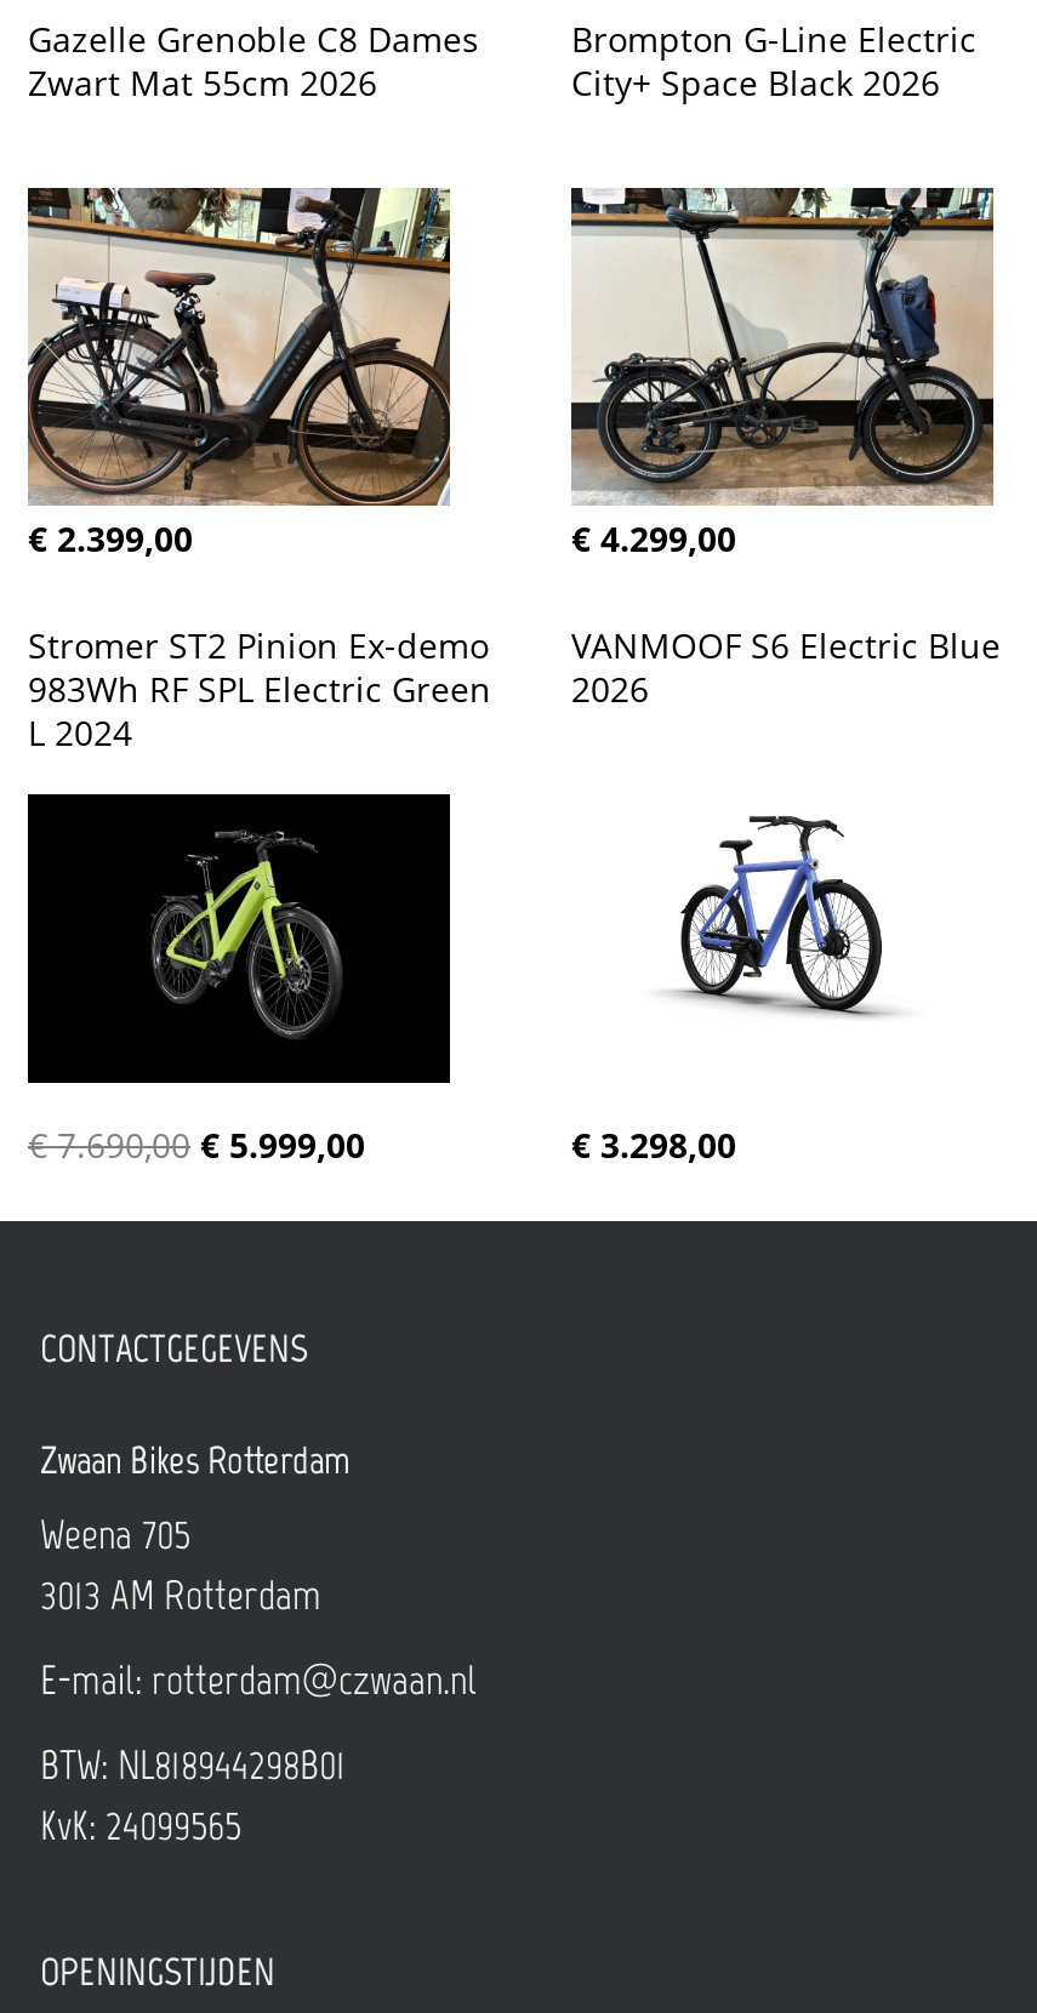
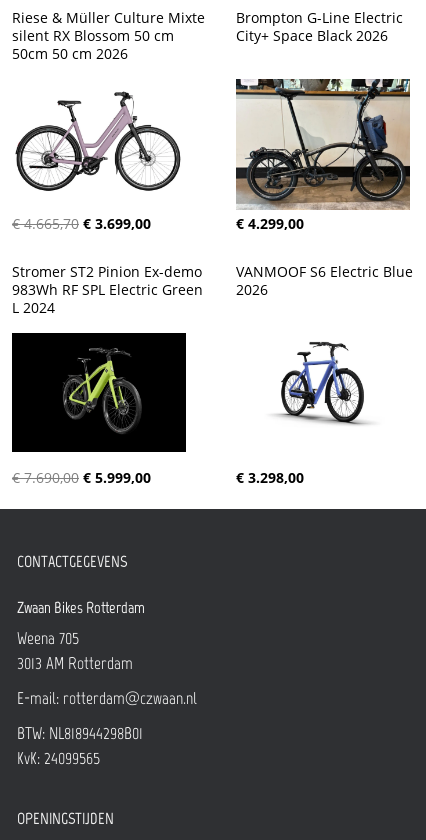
- Gazelle Grenoble C8 Dames
- Zwart Mat 55cm 2026
+ Riese & Müller Culture Mixte
+ silent RX Blossom 50 cm
+ 50cm 50 cm 2026

- [image]
- € 2.399,00
+ [image]
+ € 4.665,70 € 3.699,00
